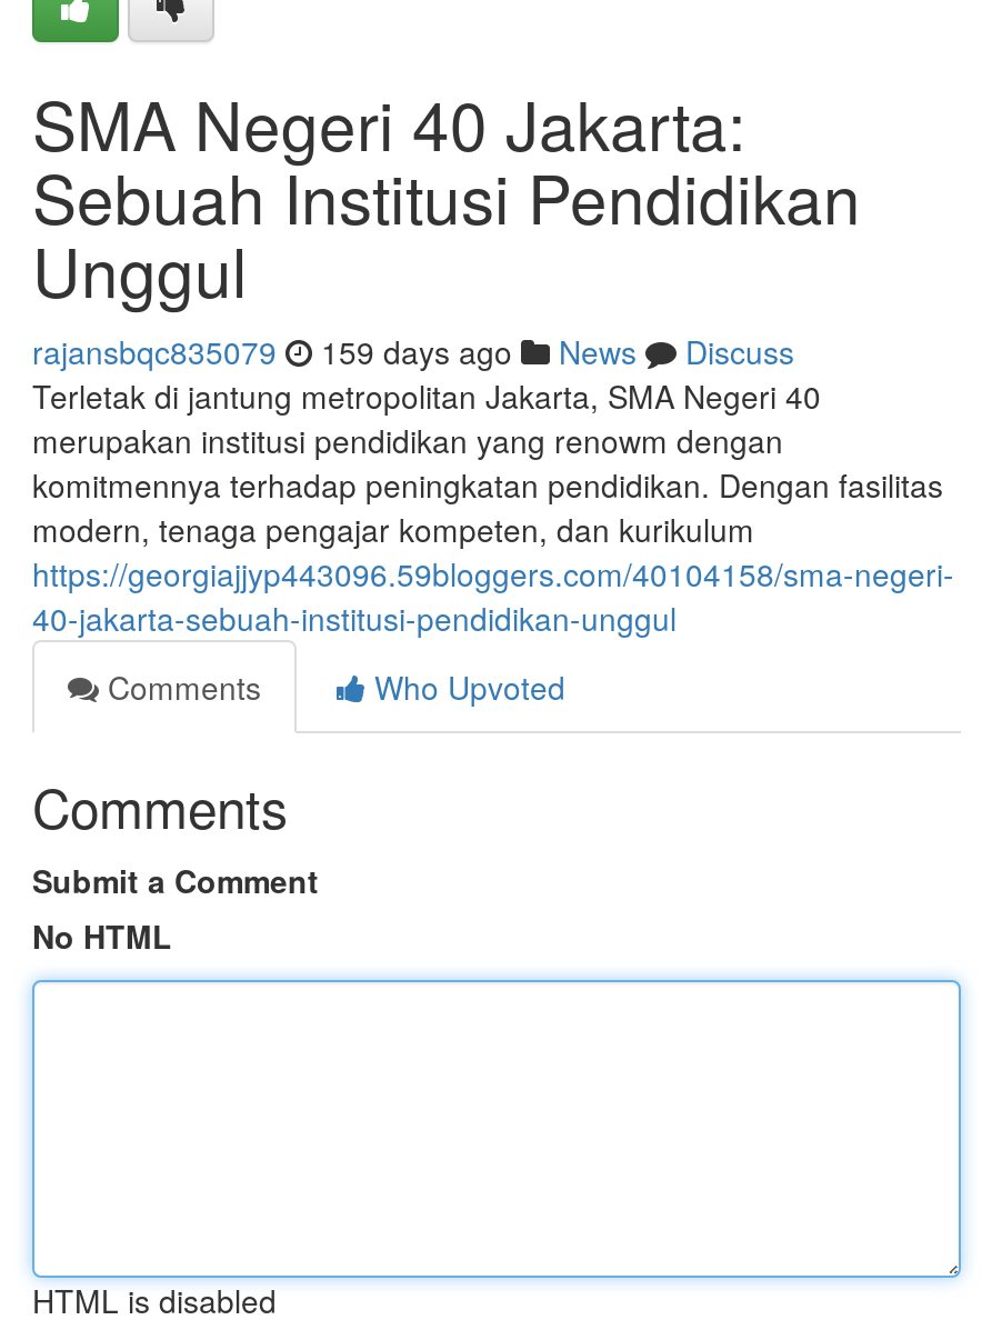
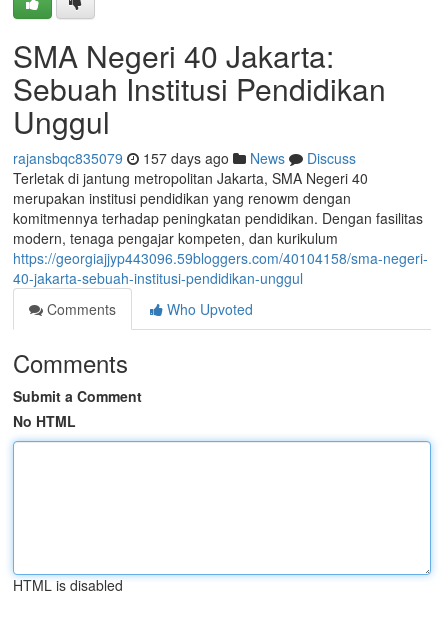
- rajansbqc835079 159 days ago News Discuss
+ rajansbqc835079 157 days ago News Discuss
